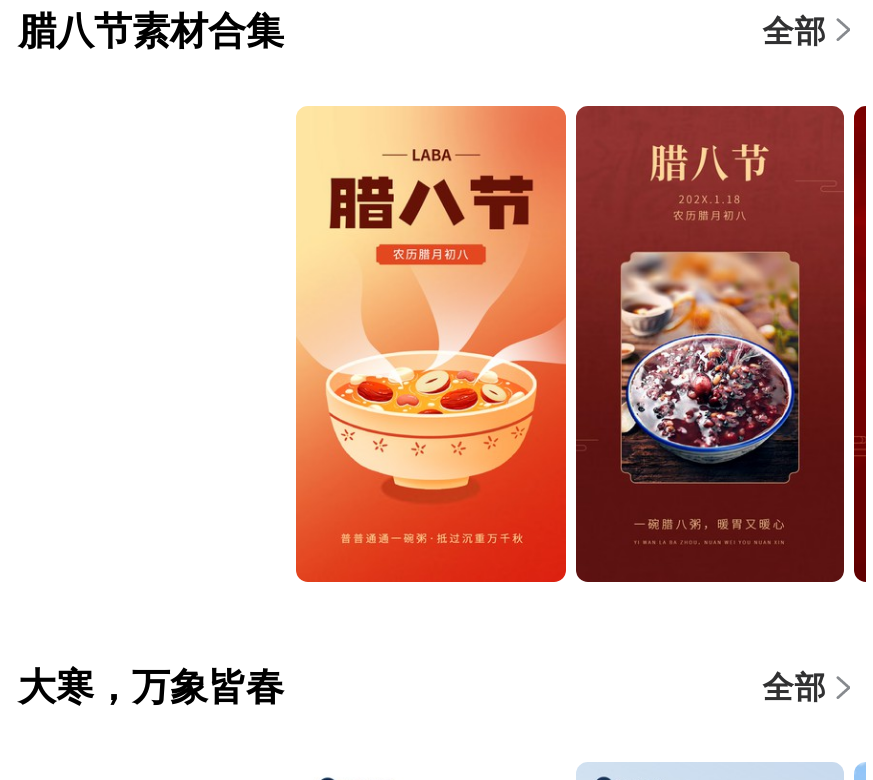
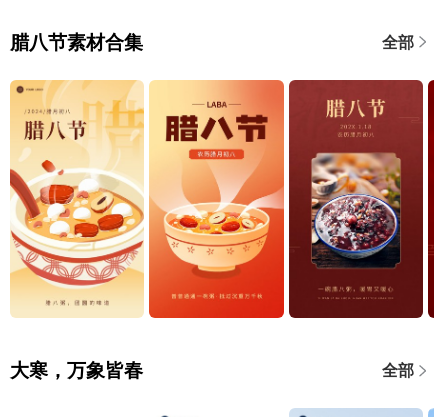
+ [image]
